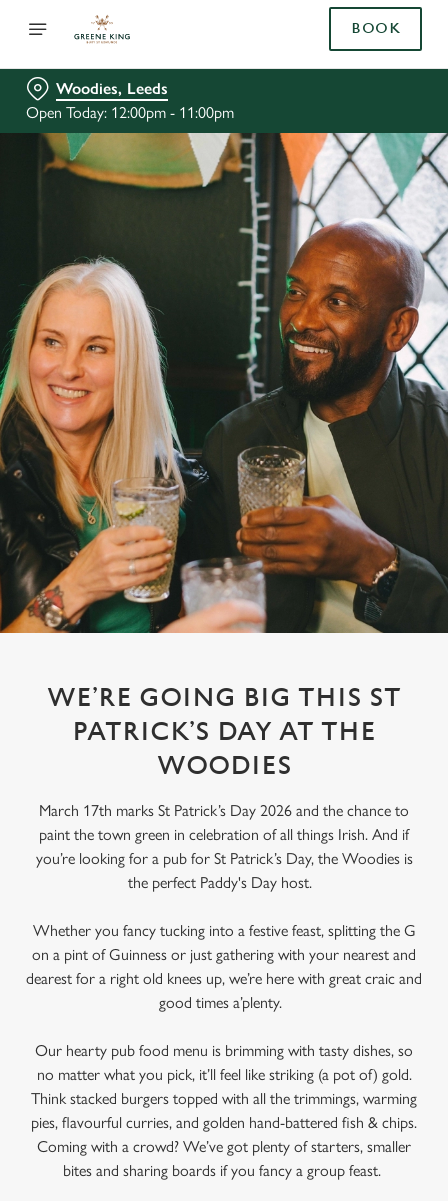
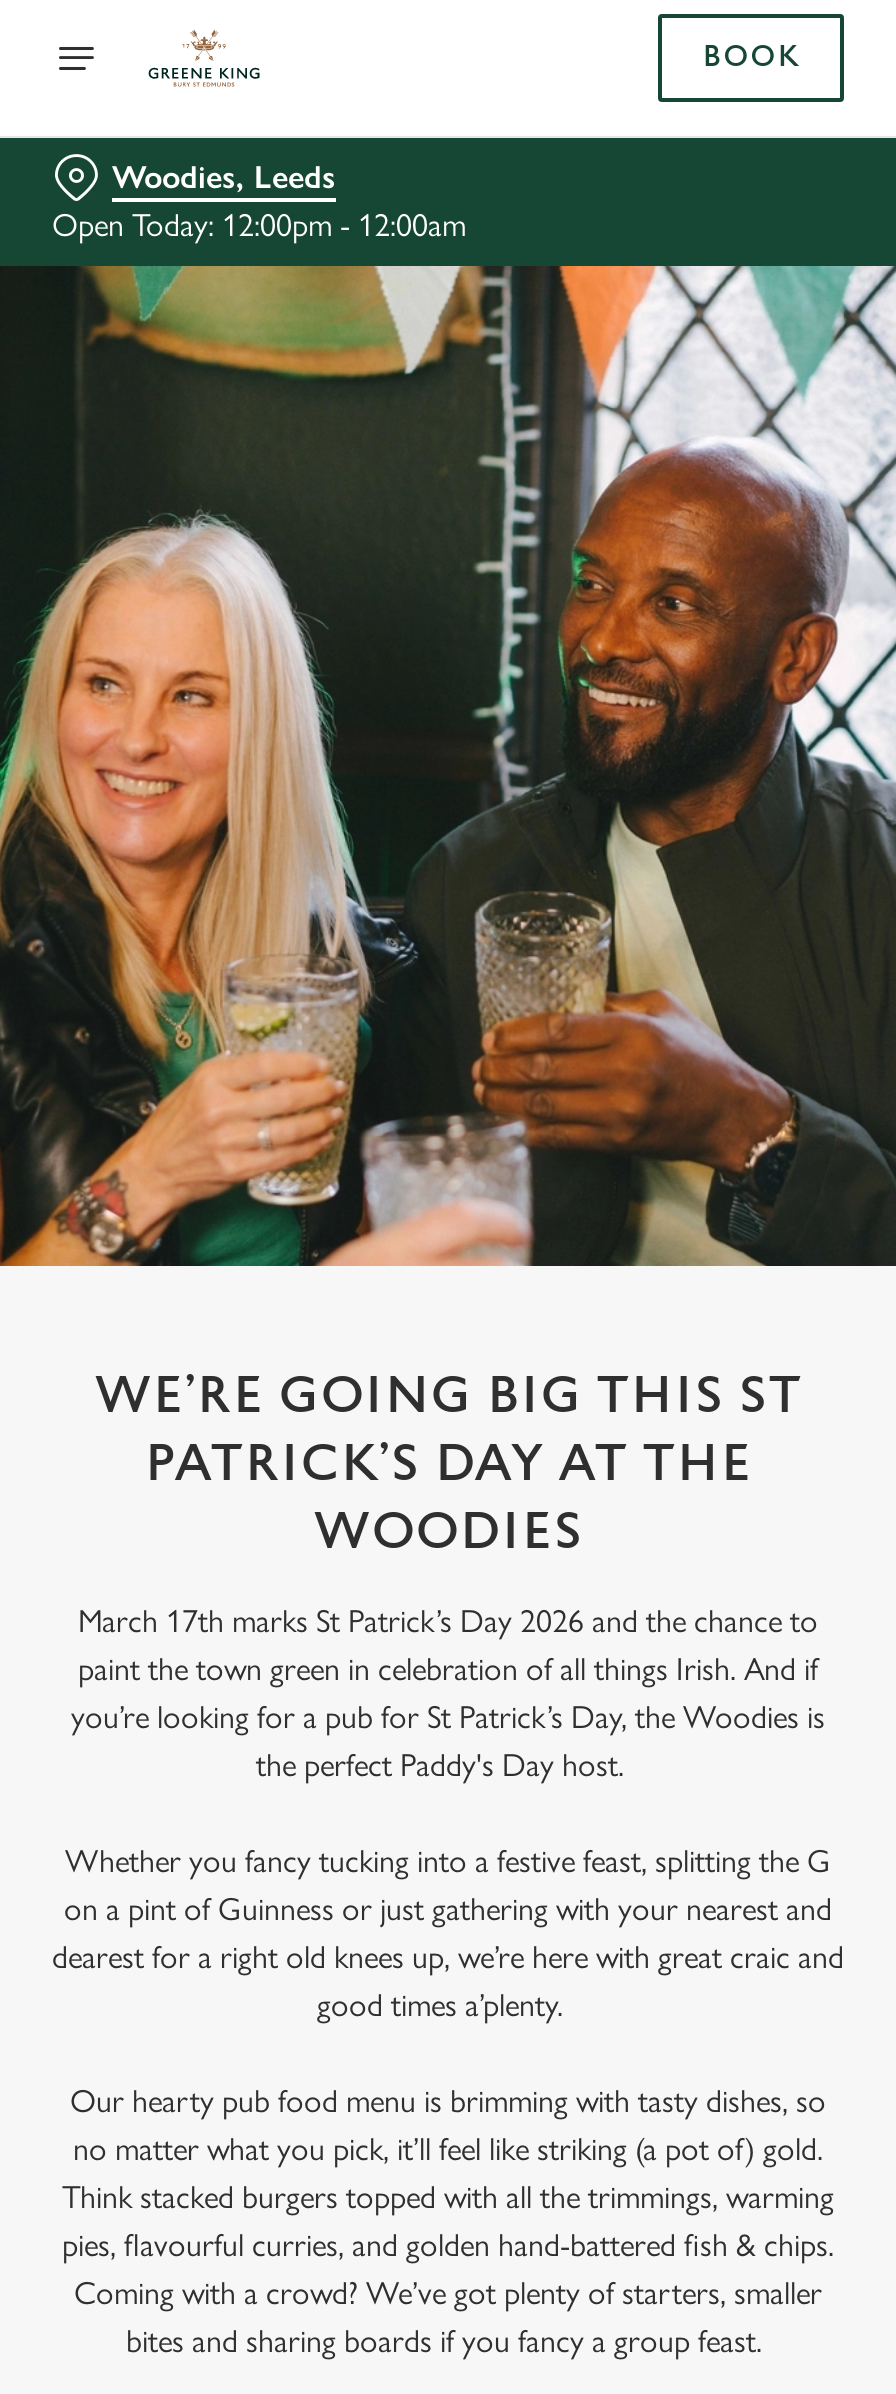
- Open Today: 12:00pm - 11:00pm
+ Open Today: 12:00pm - 12:00am
